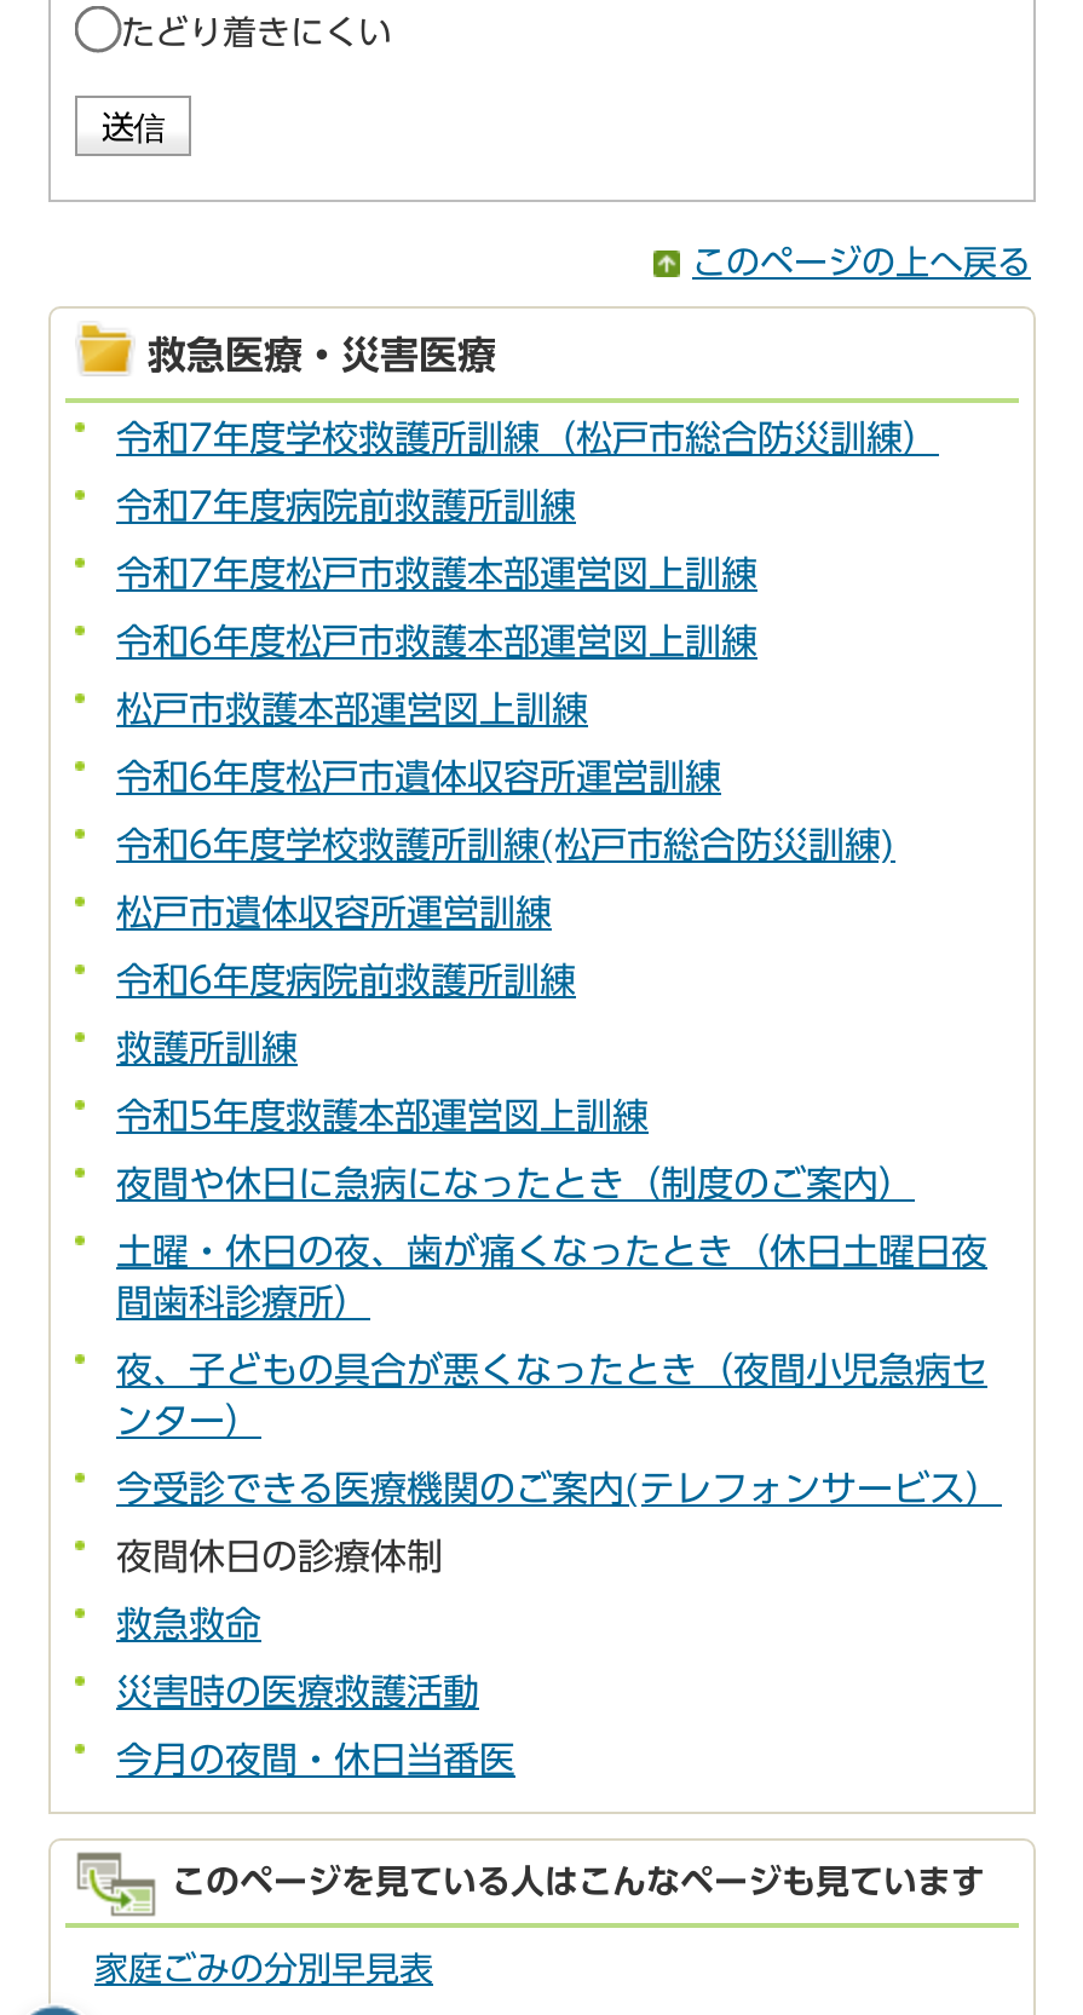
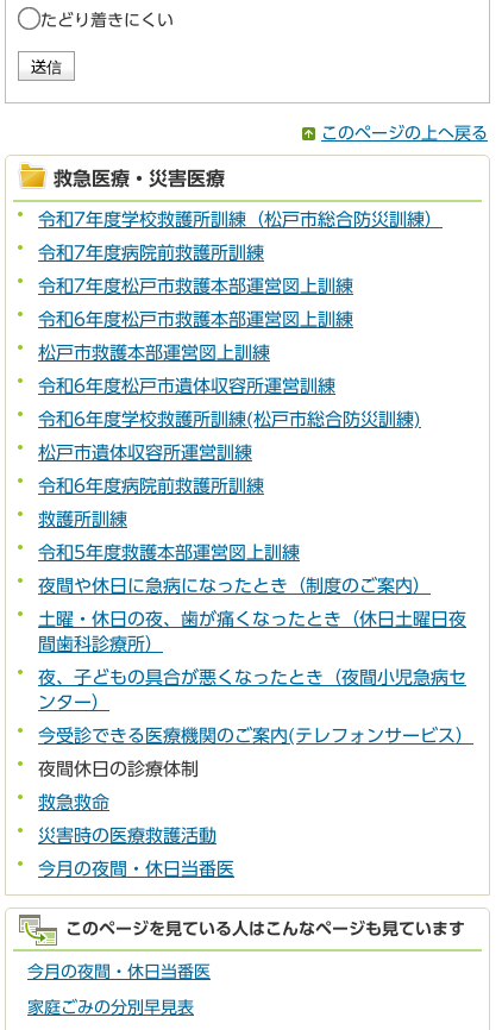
+ 今月の夜間・休日当番医
